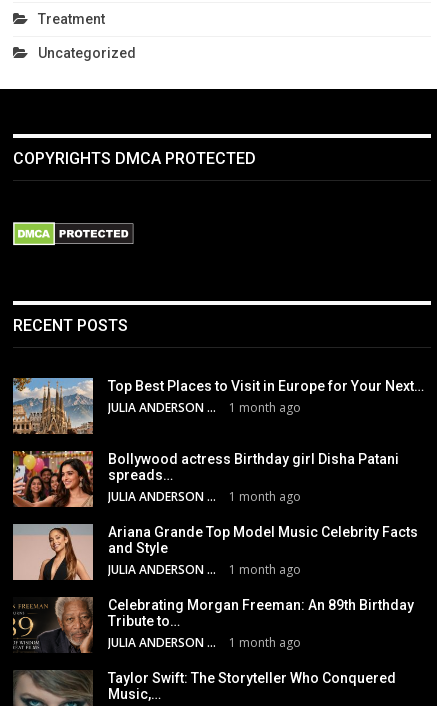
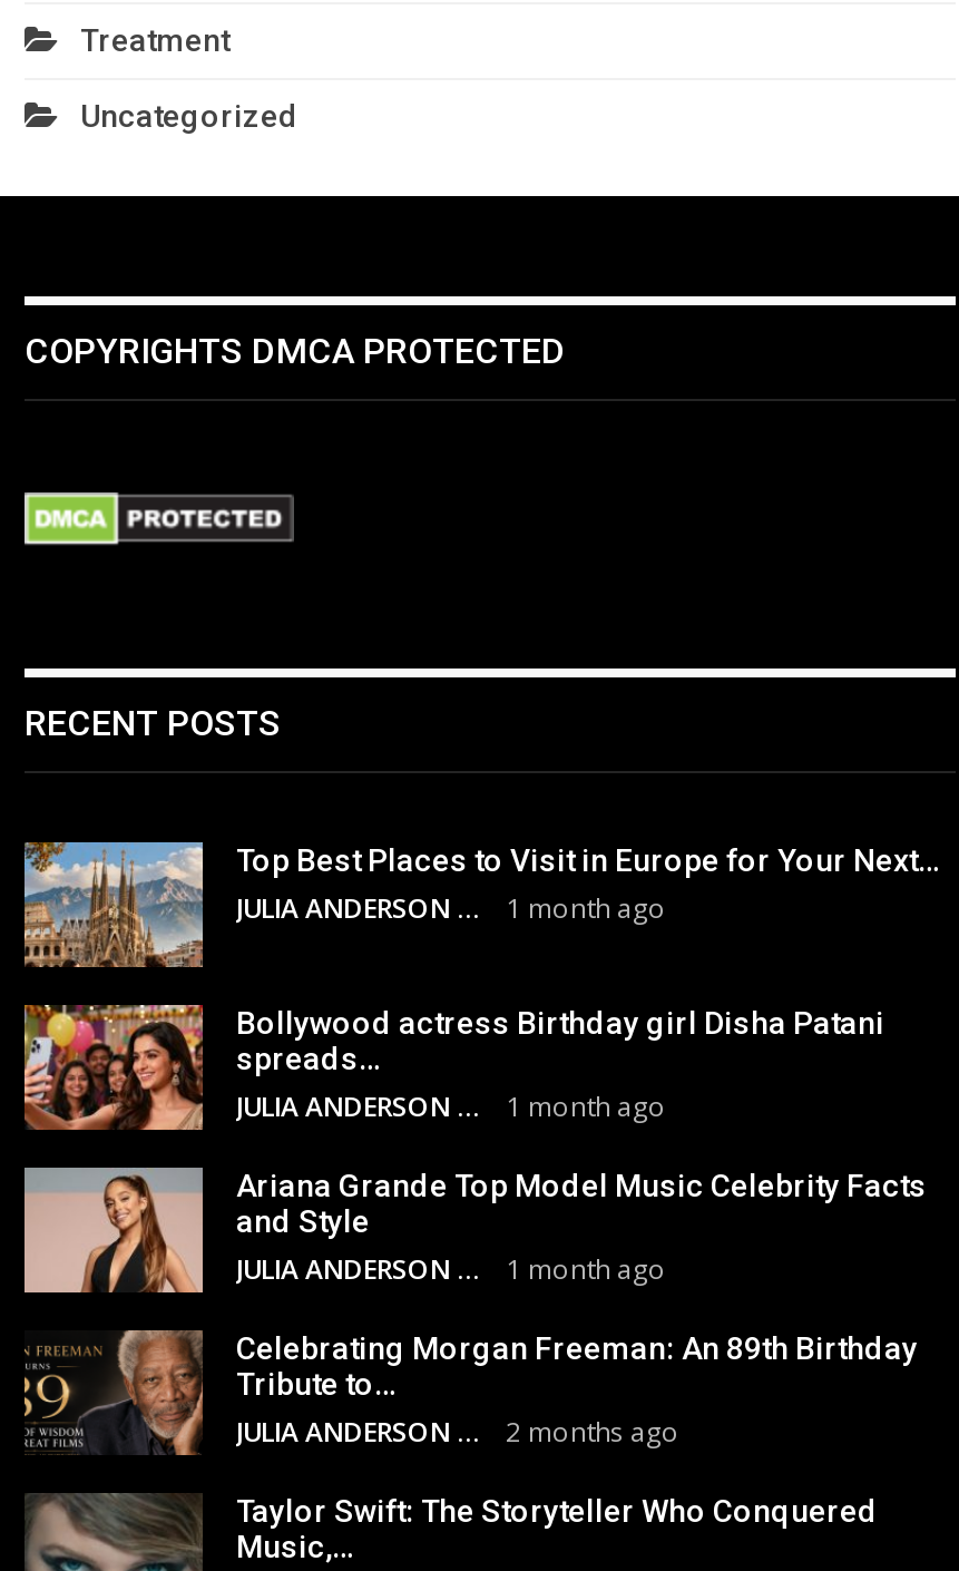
- 1 month ago
+ 2 months ago
